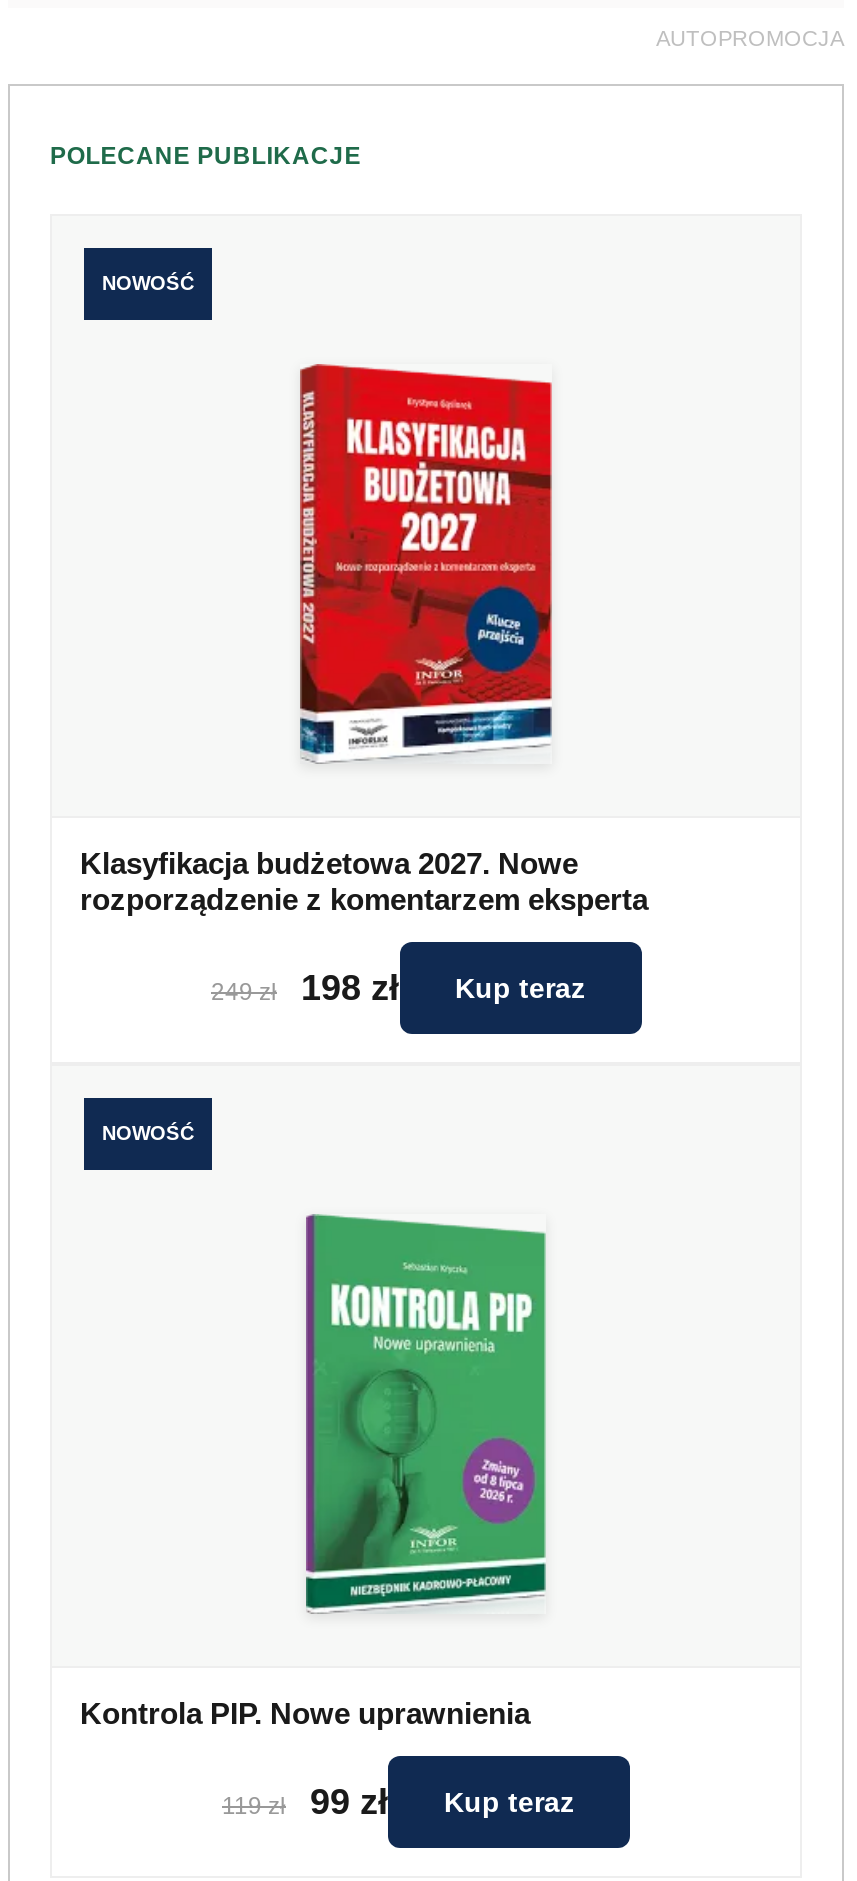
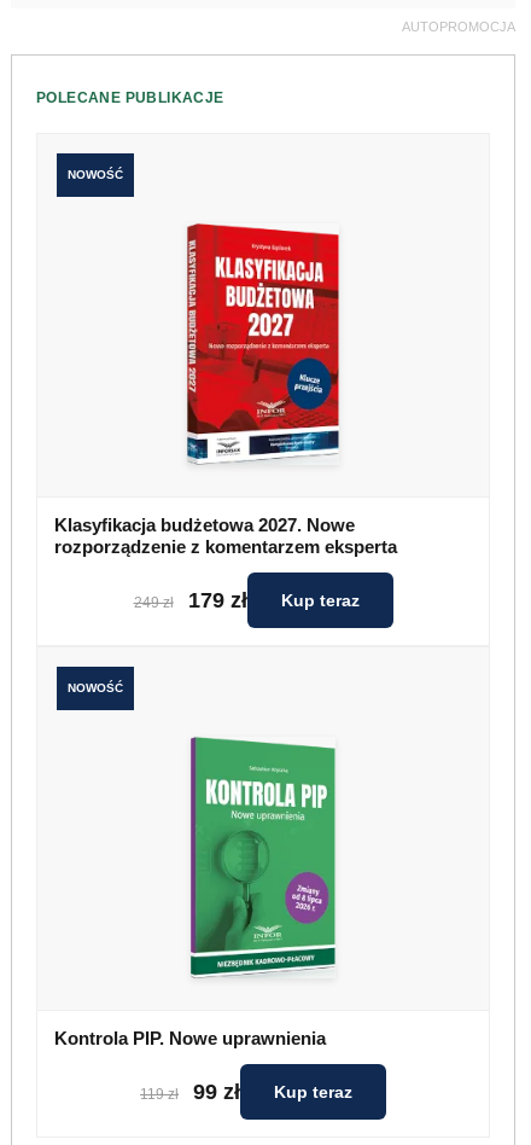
- 198 zł
+ 179 zł
